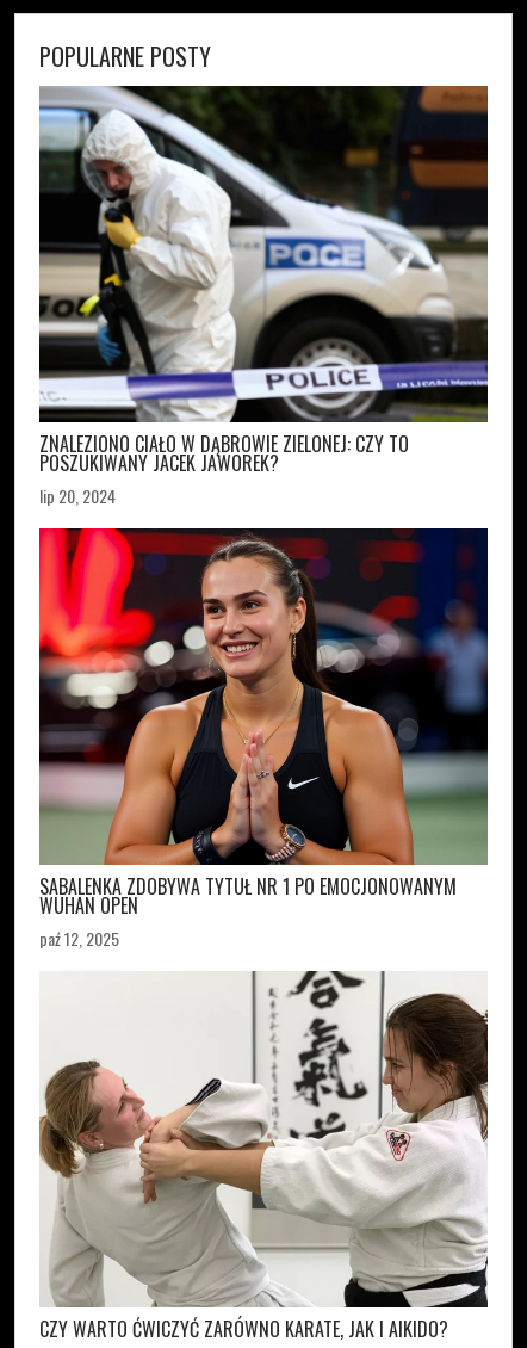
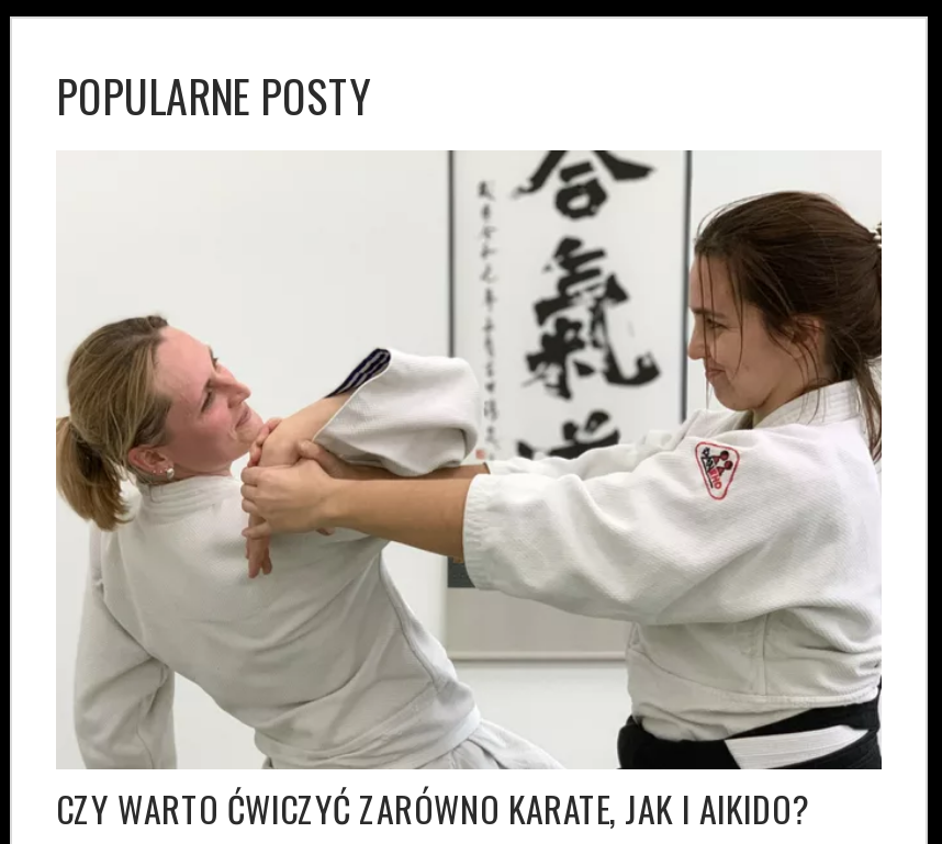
- [image]
- ZNALEZIONO CIAŁO W DĄBROWIE ZIELONEJ: CZY TO
- POSZUKIWANY JACEK JAWOREK?
- lip 20, 2024

- [image]
- SABALENKA ZDOBYWA TYTUŁ NR 1 PO EMOCJONOWANYM
- WUHAN OPEN
- paź 12, 2025
